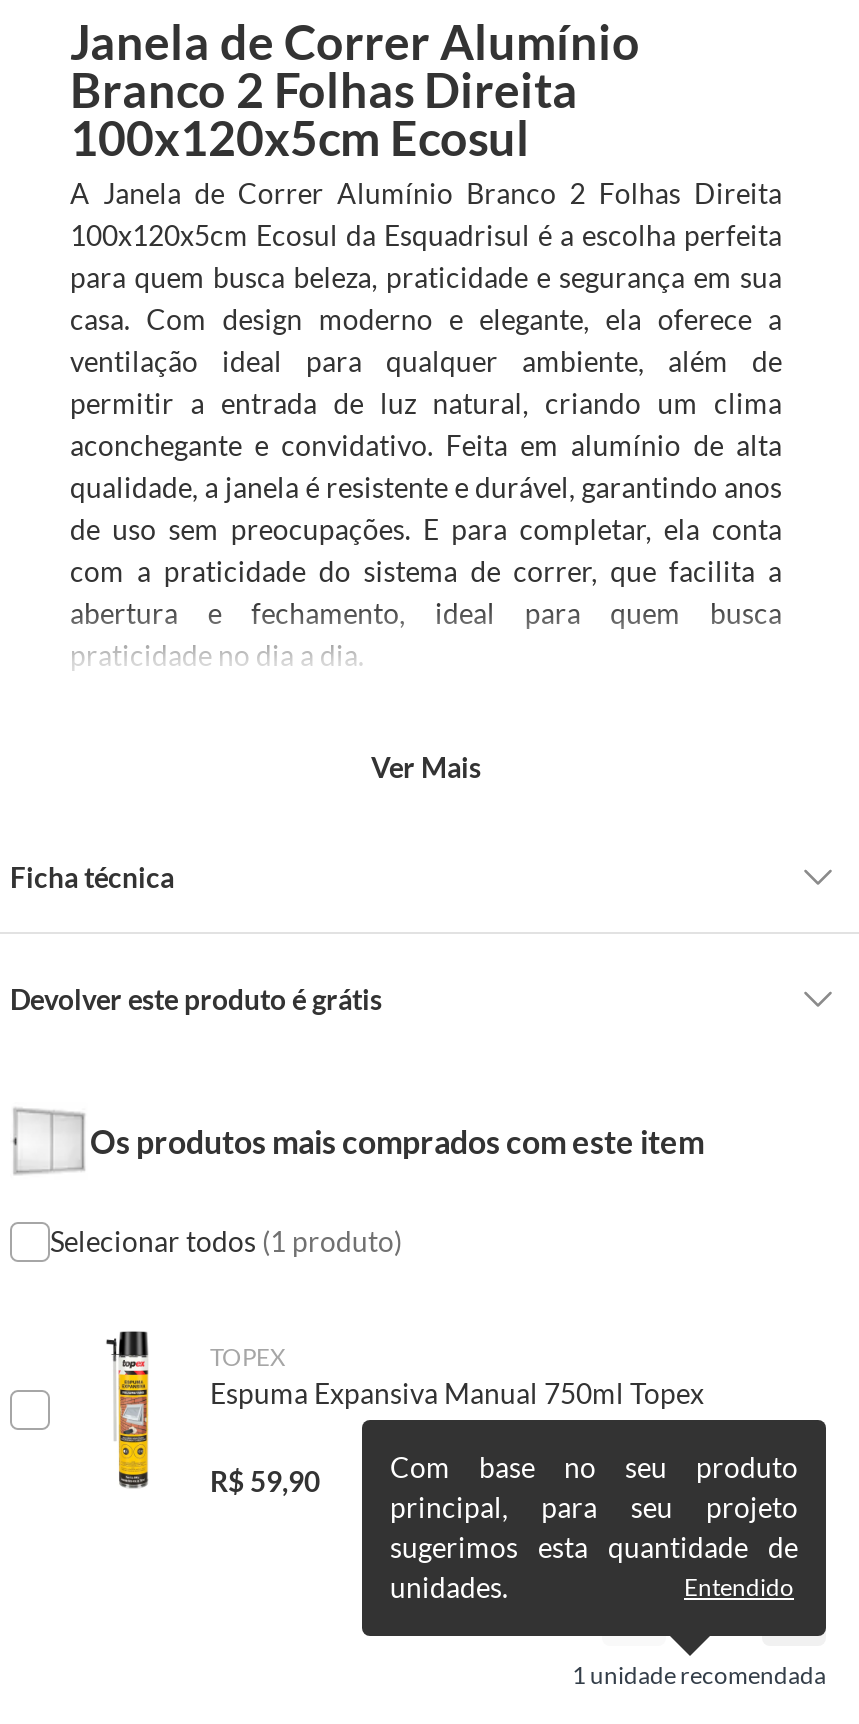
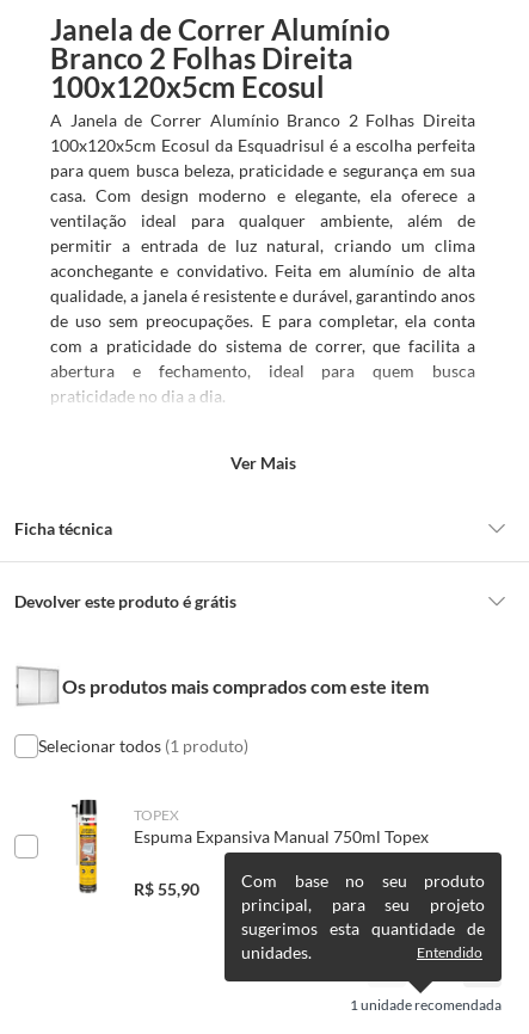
- R$59,90
+ R$55,90
